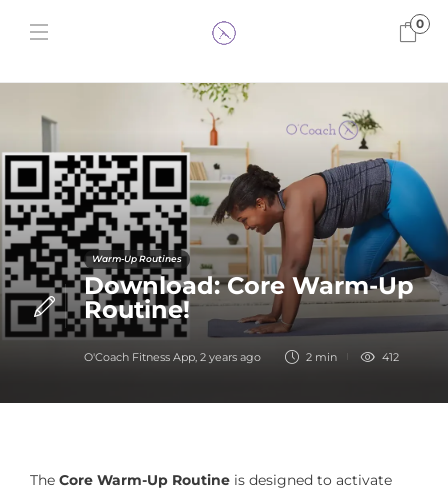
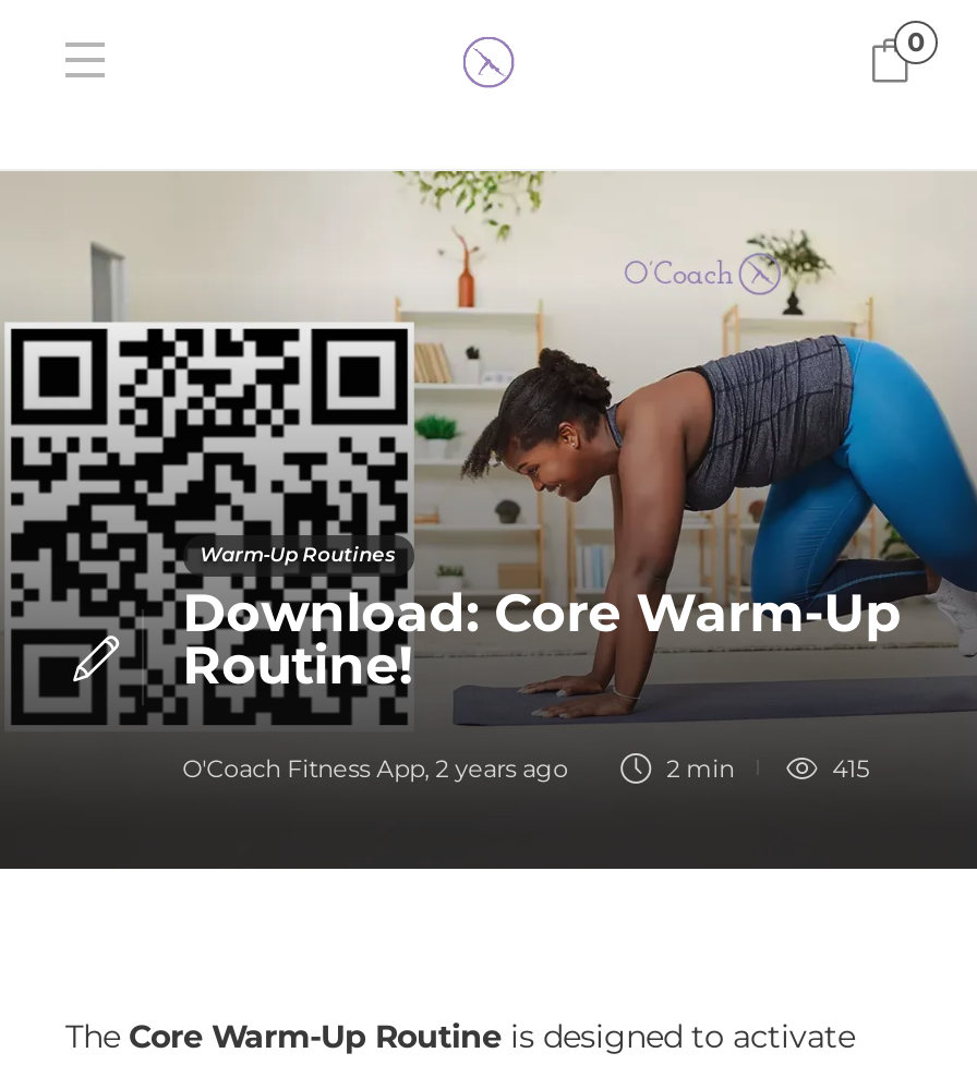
- 412
+ 415
